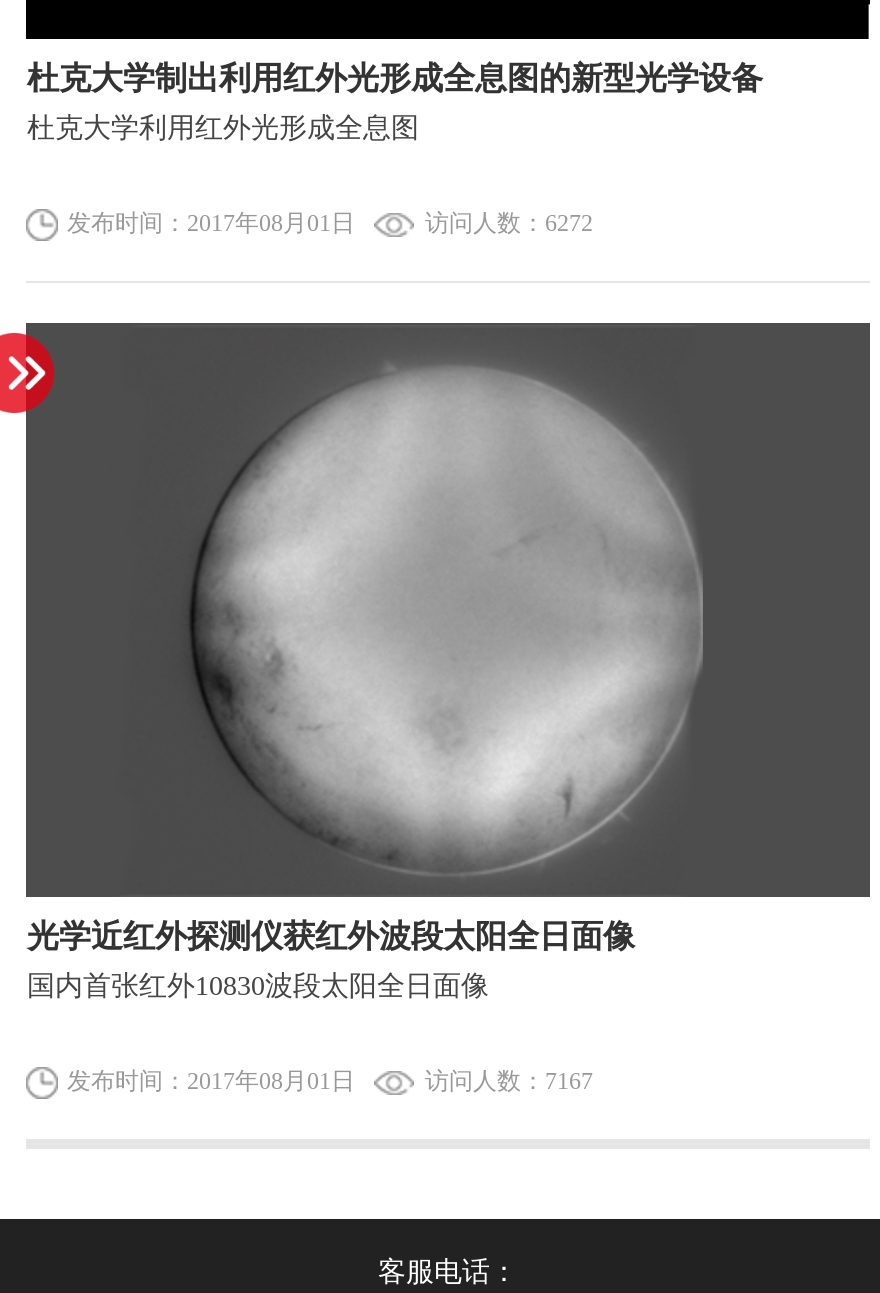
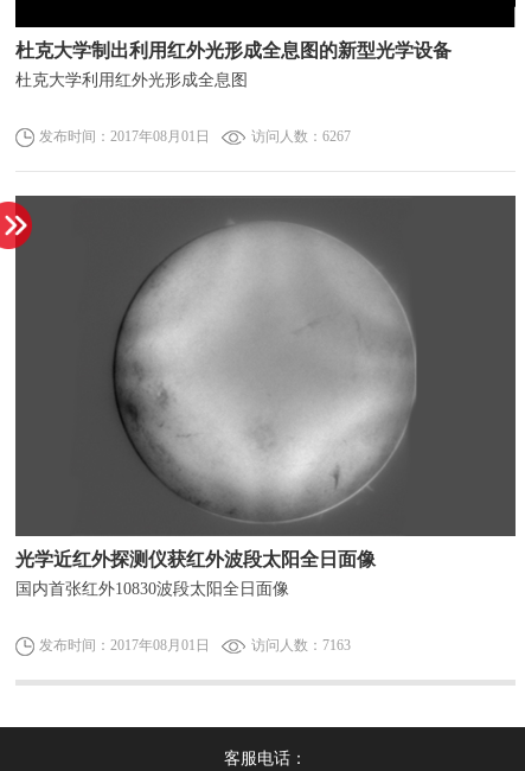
- 访问人数：6272
+ 访问人数：6267

- 访问人数：7167
+ 访问人数：7163
